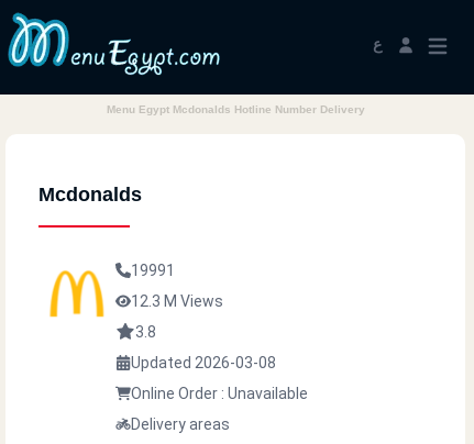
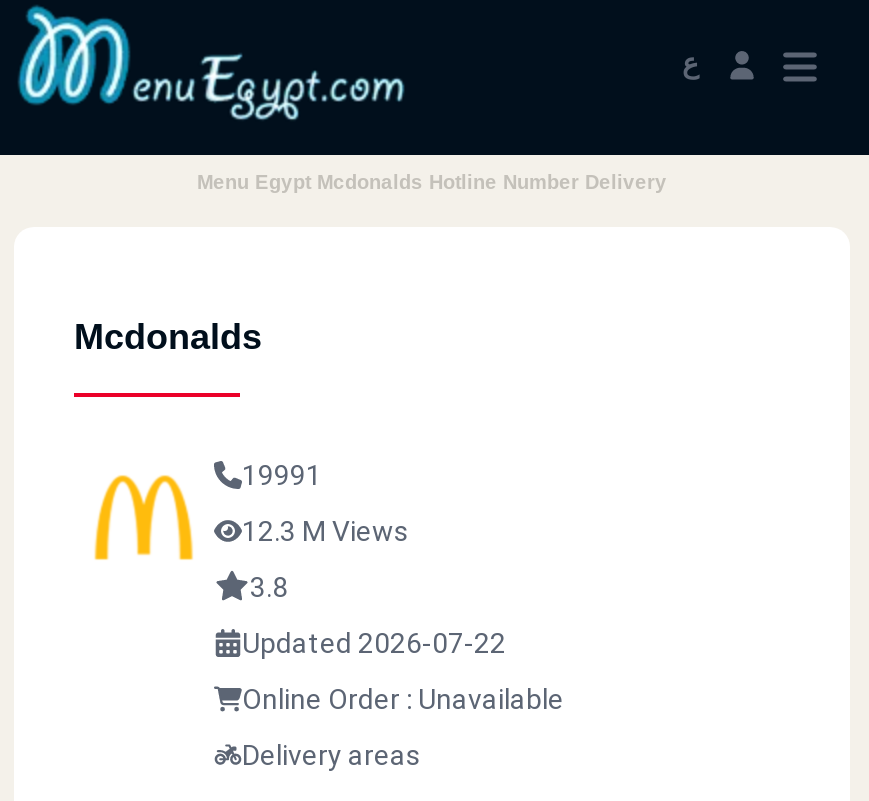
- Updated 2026-03-08
+ Updated 2026-07-22
